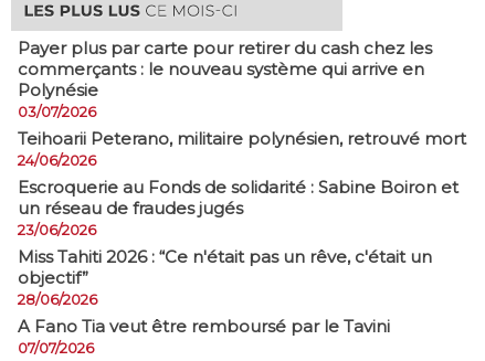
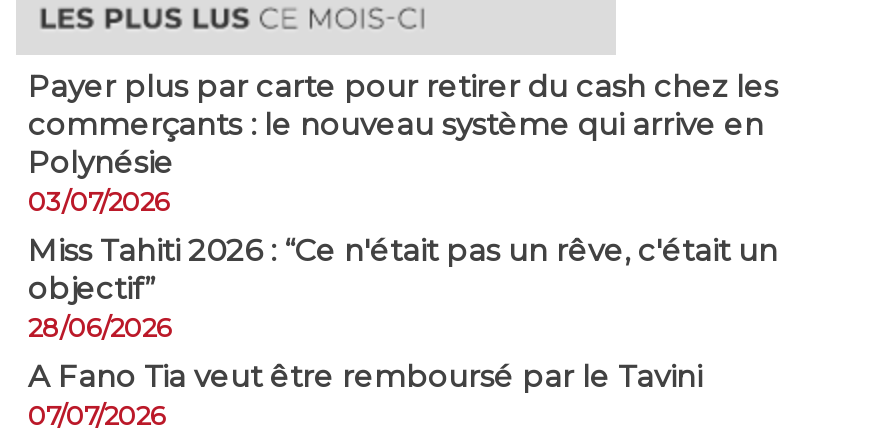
- Teihoarii Peterano, militaire polynésien, retrouvé mort
- 24/06/2026
- Escroquerie au Fonds de solidarité : Sabine Boiron et
- un réseau de fraudes jugés
- 23/06/2026
